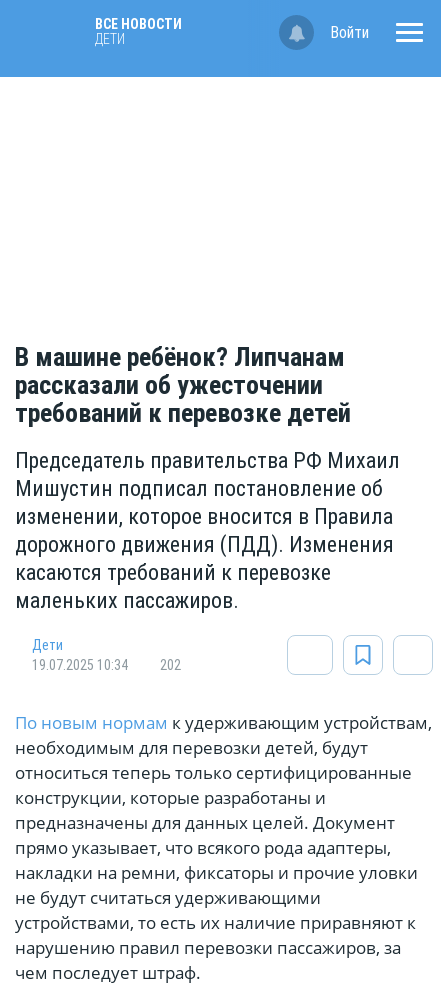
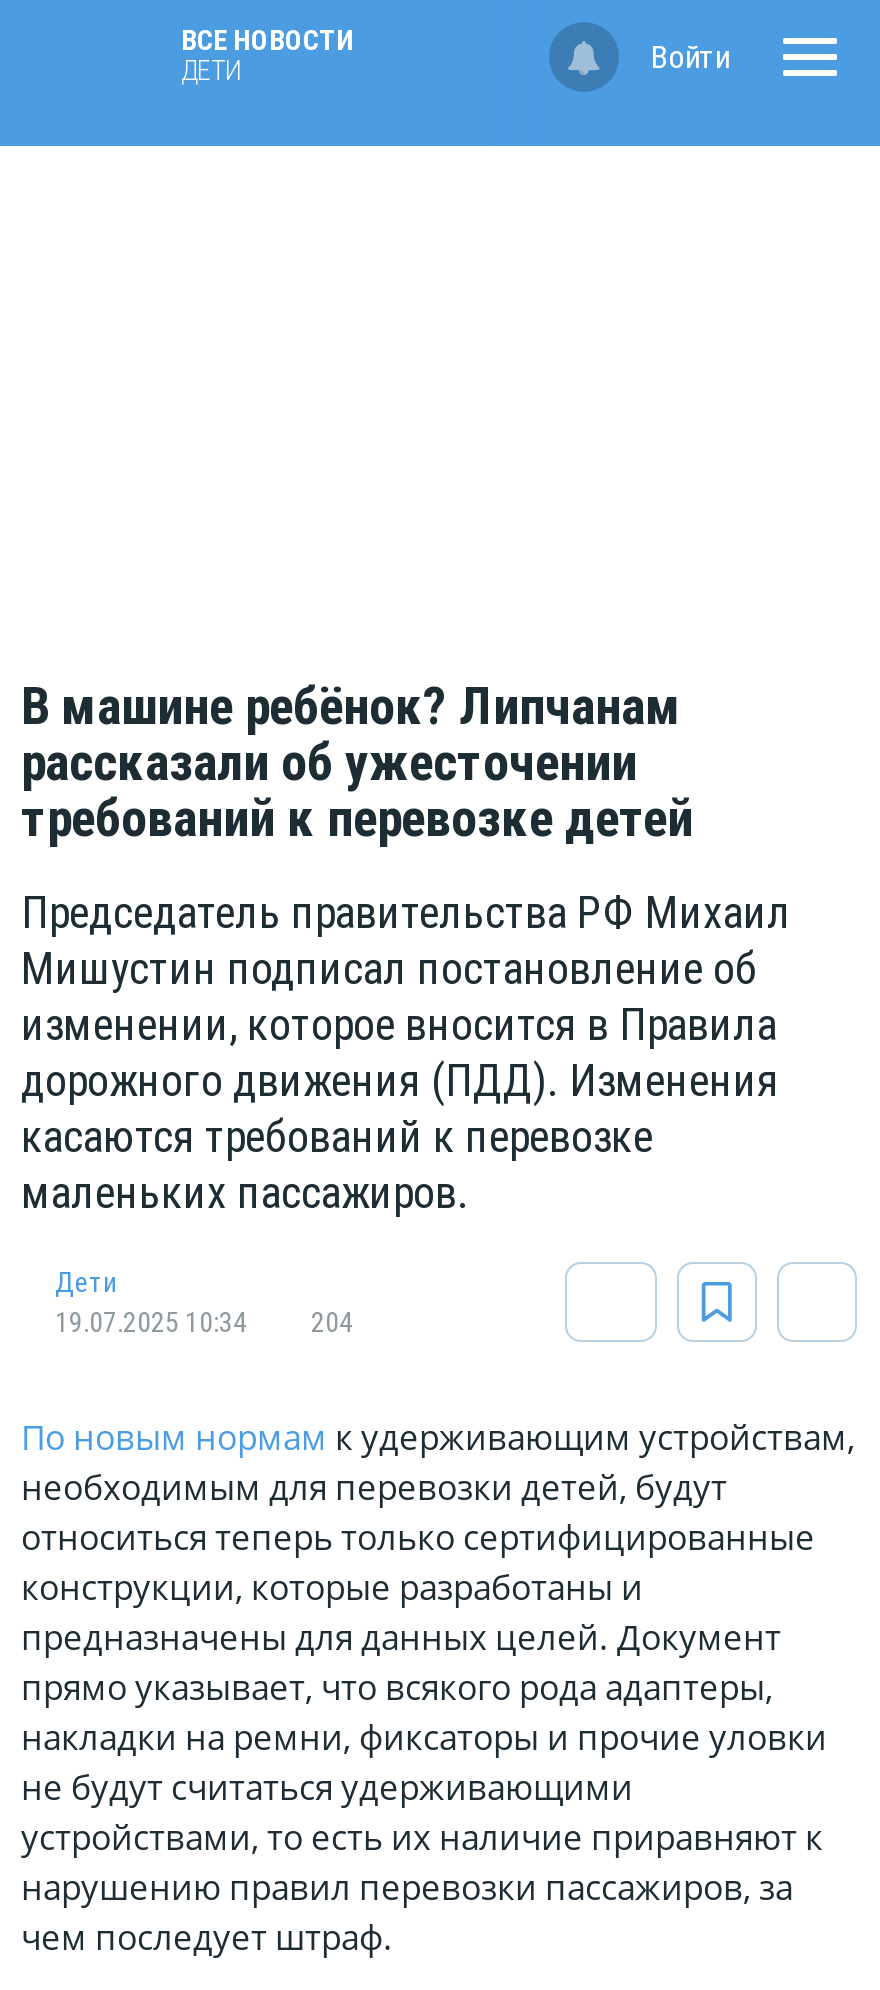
- 19.07.2025 10:34 202
+ 19.07.2025 10:34 204
